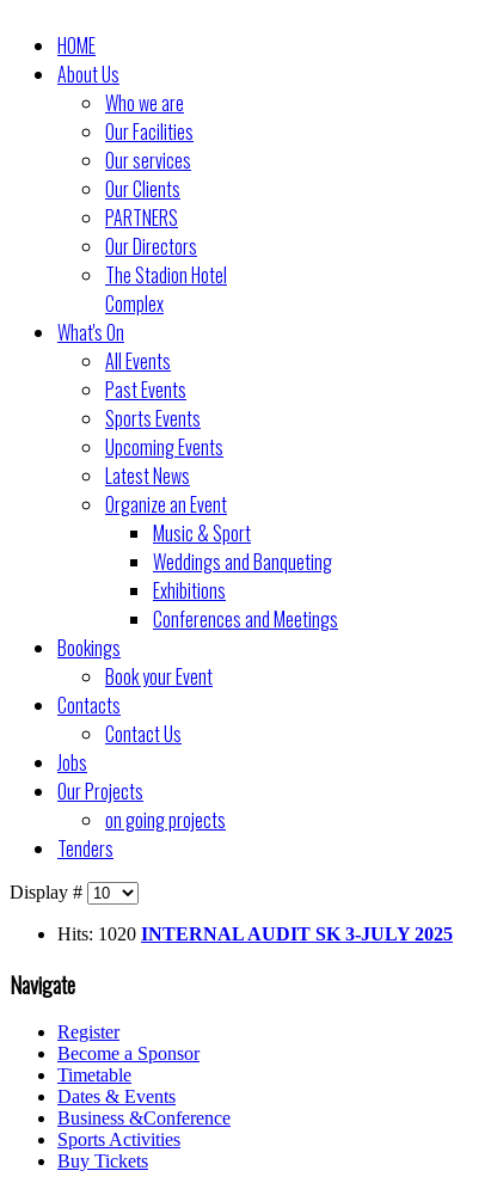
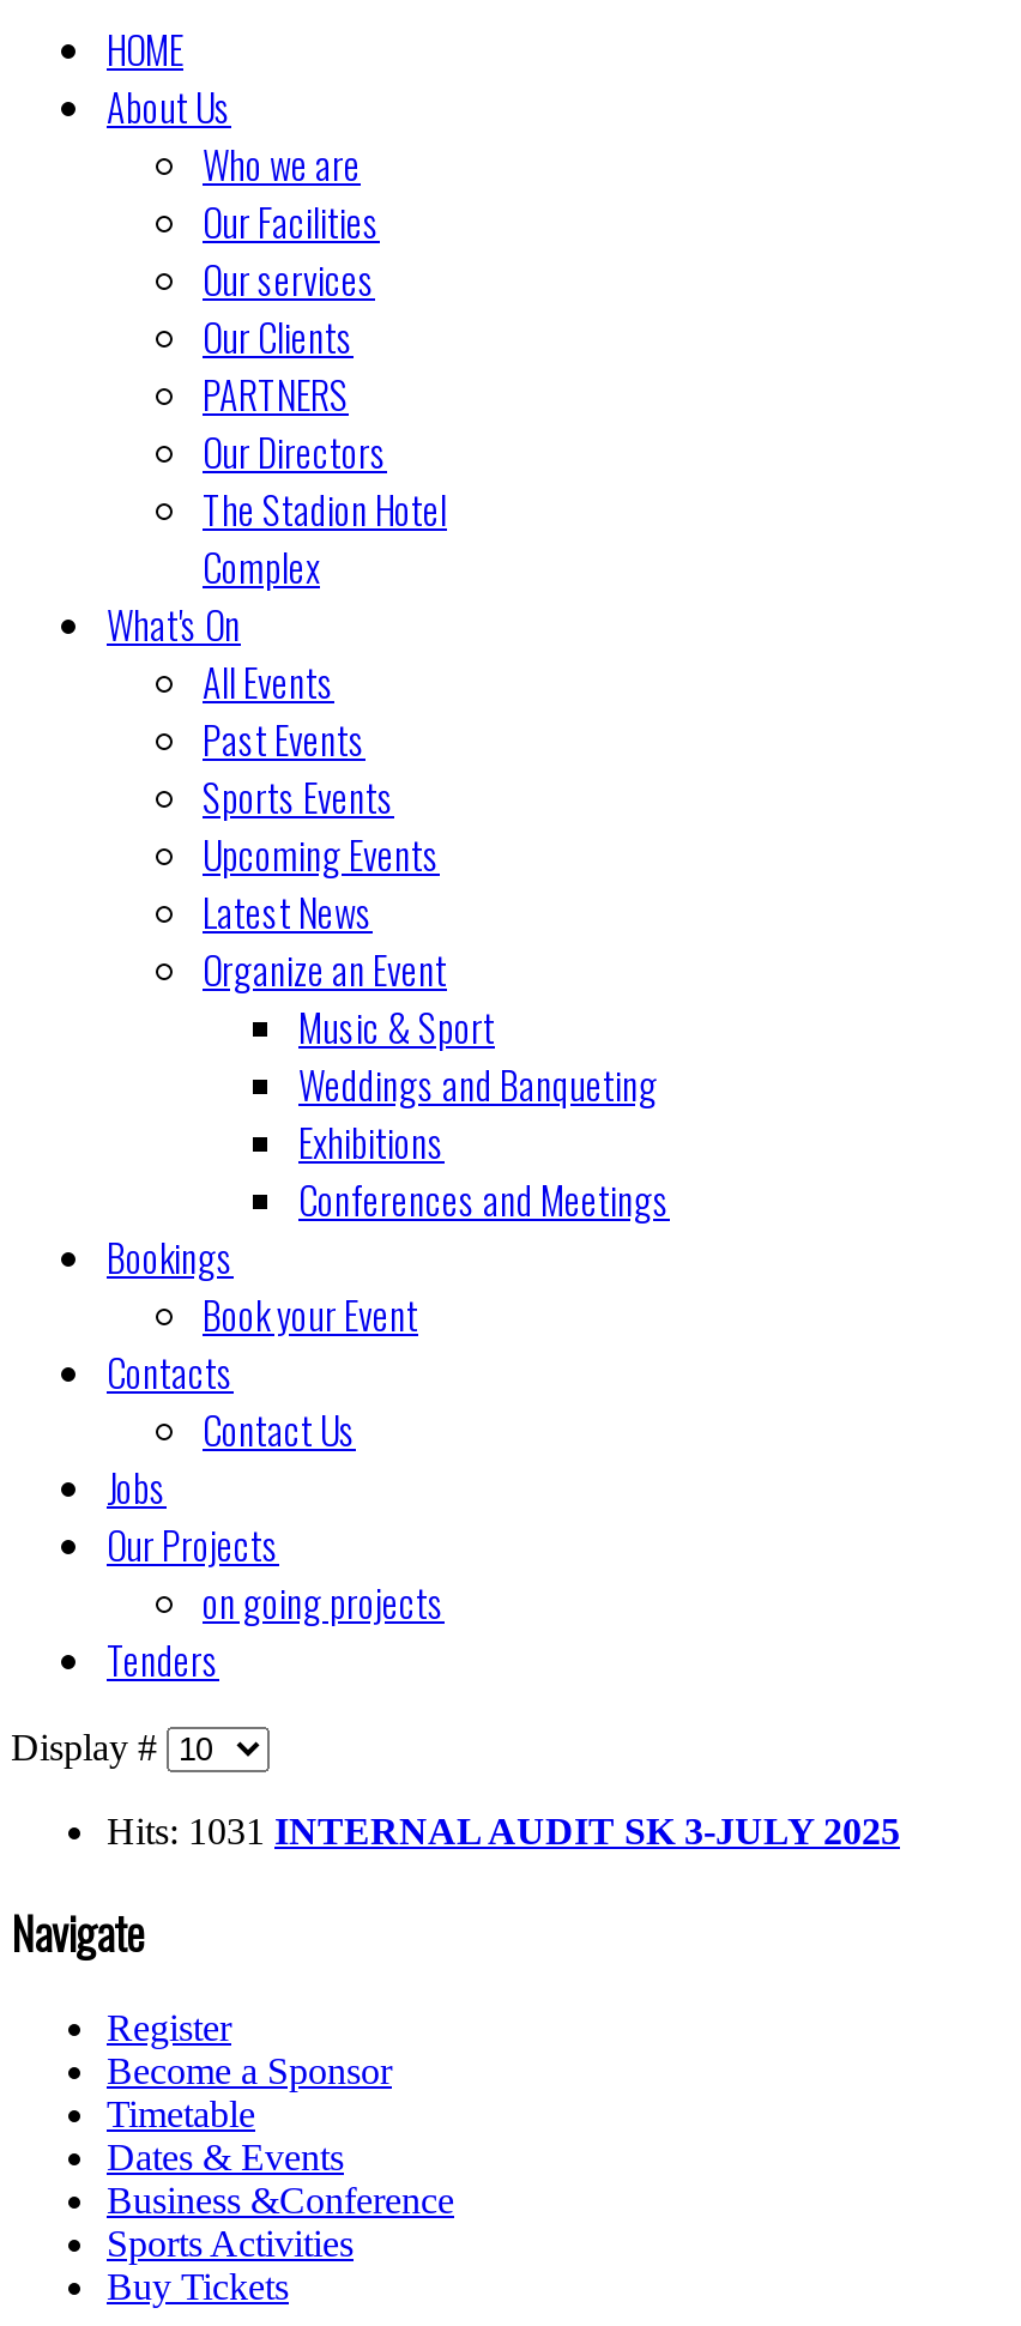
- Hits: 1020 INTERNAL AUDIT SK 3-JULY 2025
+ Hits: 1031 INTERNAL AUDIT SK 3-JULY 2025
